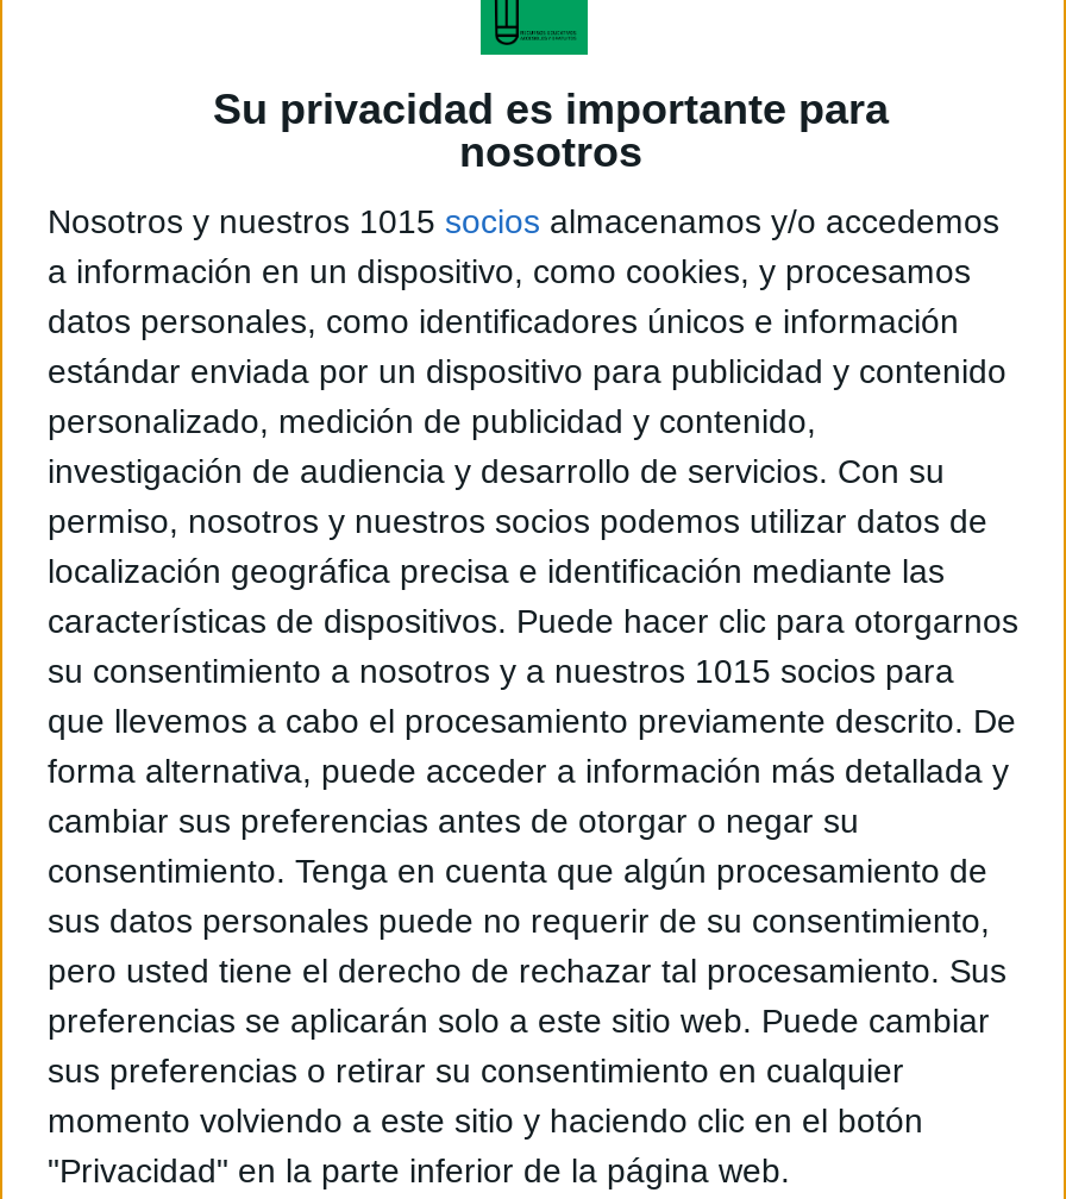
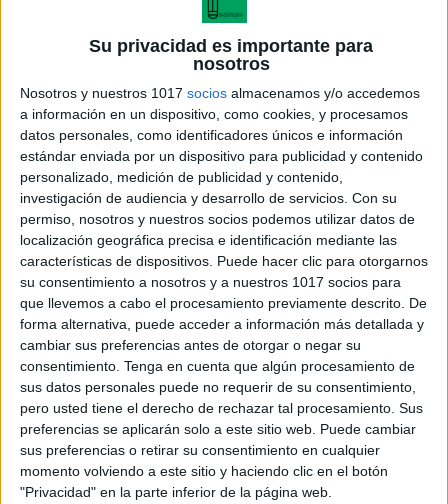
- Nosotros y nuestros 1015 socios almacenamos y/o accedemos
+ Nosotros y nuestros 1017 socios almacenamos y/o accedemos

- su consentimiento a nosotros y a nuestros 1015 socios para
+ su consentimiento a nosotros y a nuestros 1017 socios para
